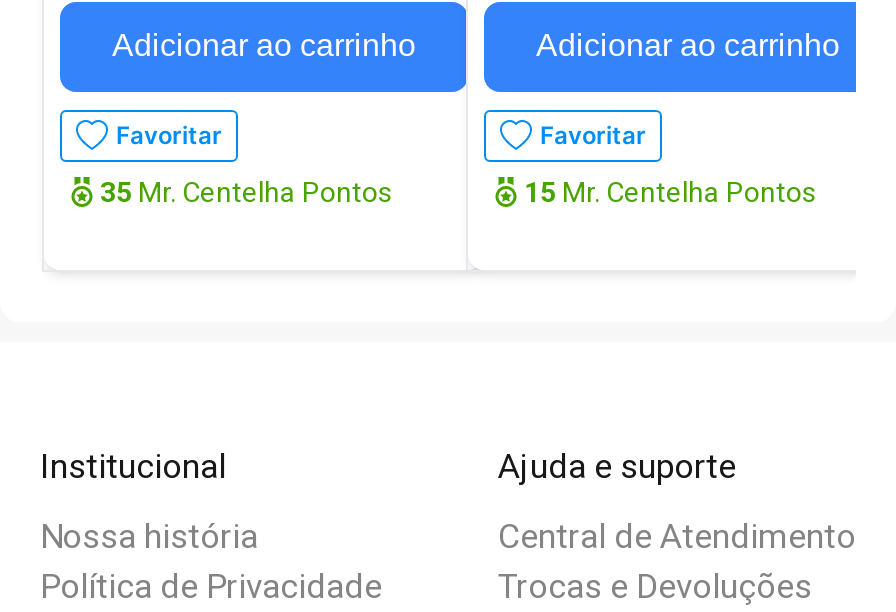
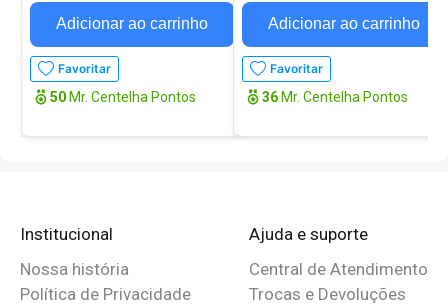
- 35 Mr. Centelha Pontos
+ 50 Mr. Centelha Pontos

- 15 Mr. Centelha Pontos
+ 36 Mr. Centelha Pontos
